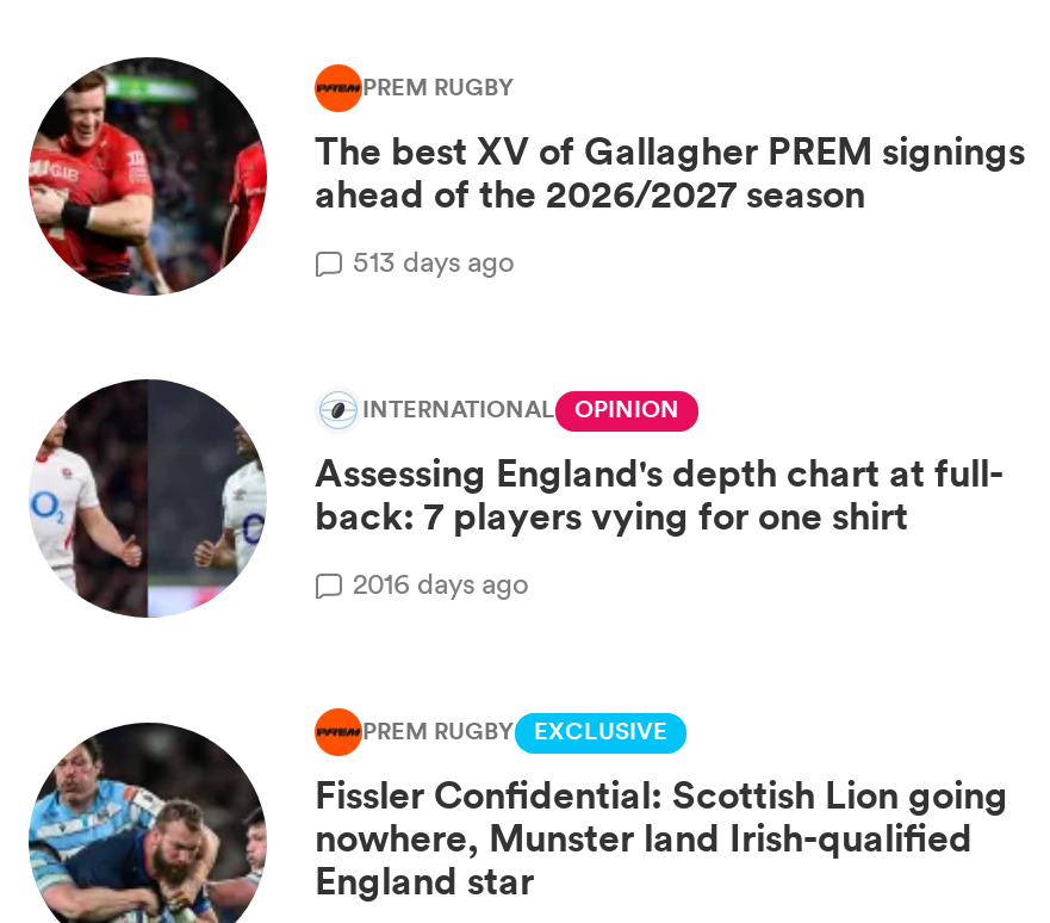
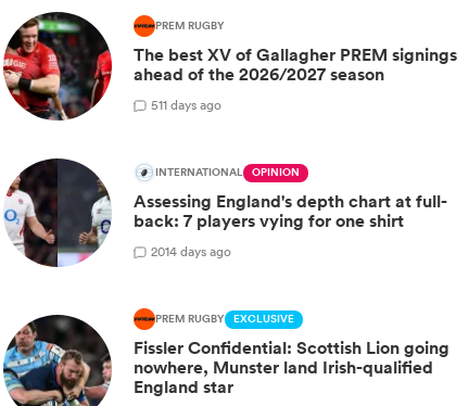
- 513 days ago
+ 511 days ago

- 2016 days ago
+ 2014 days ago
